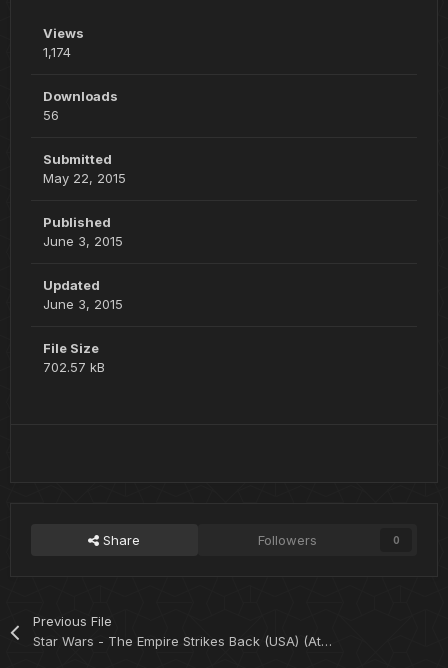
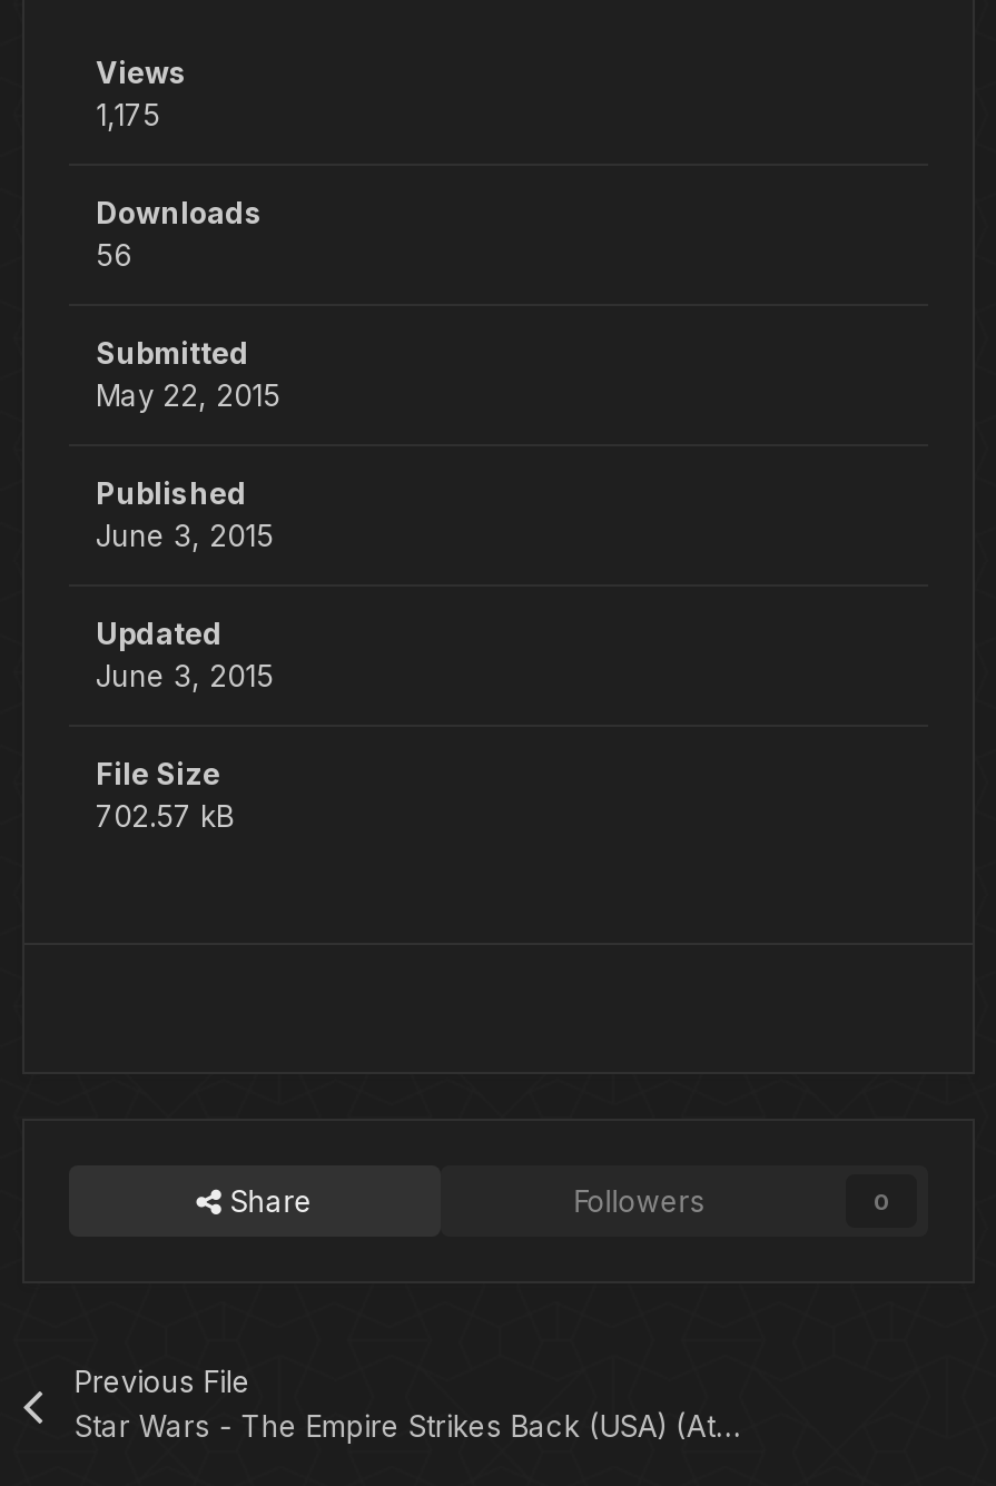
- 1,174
+ 1,175
